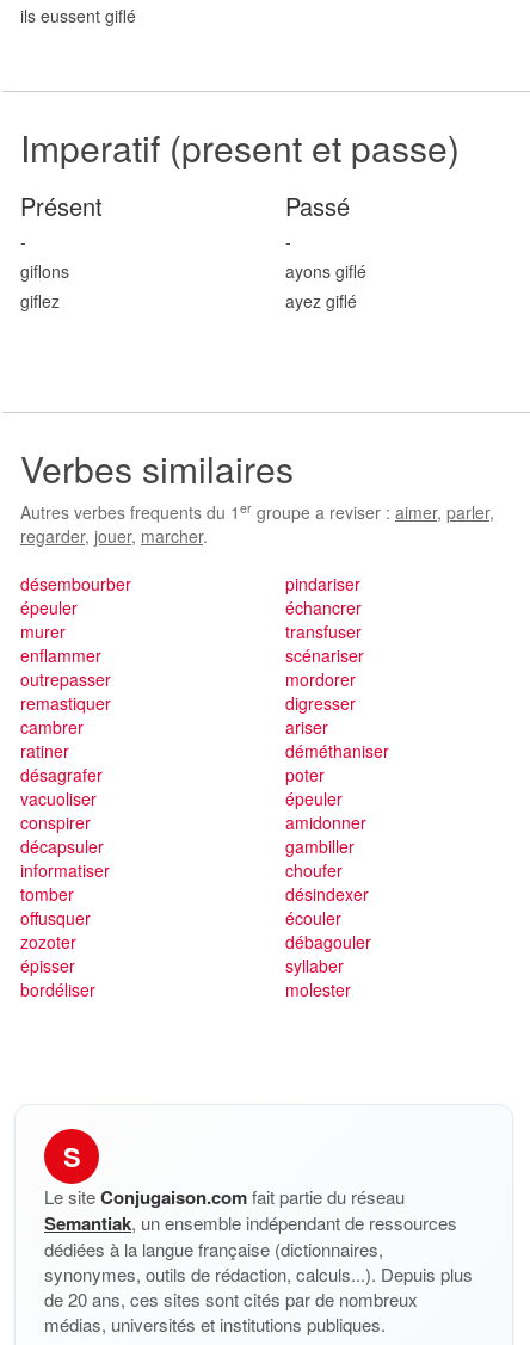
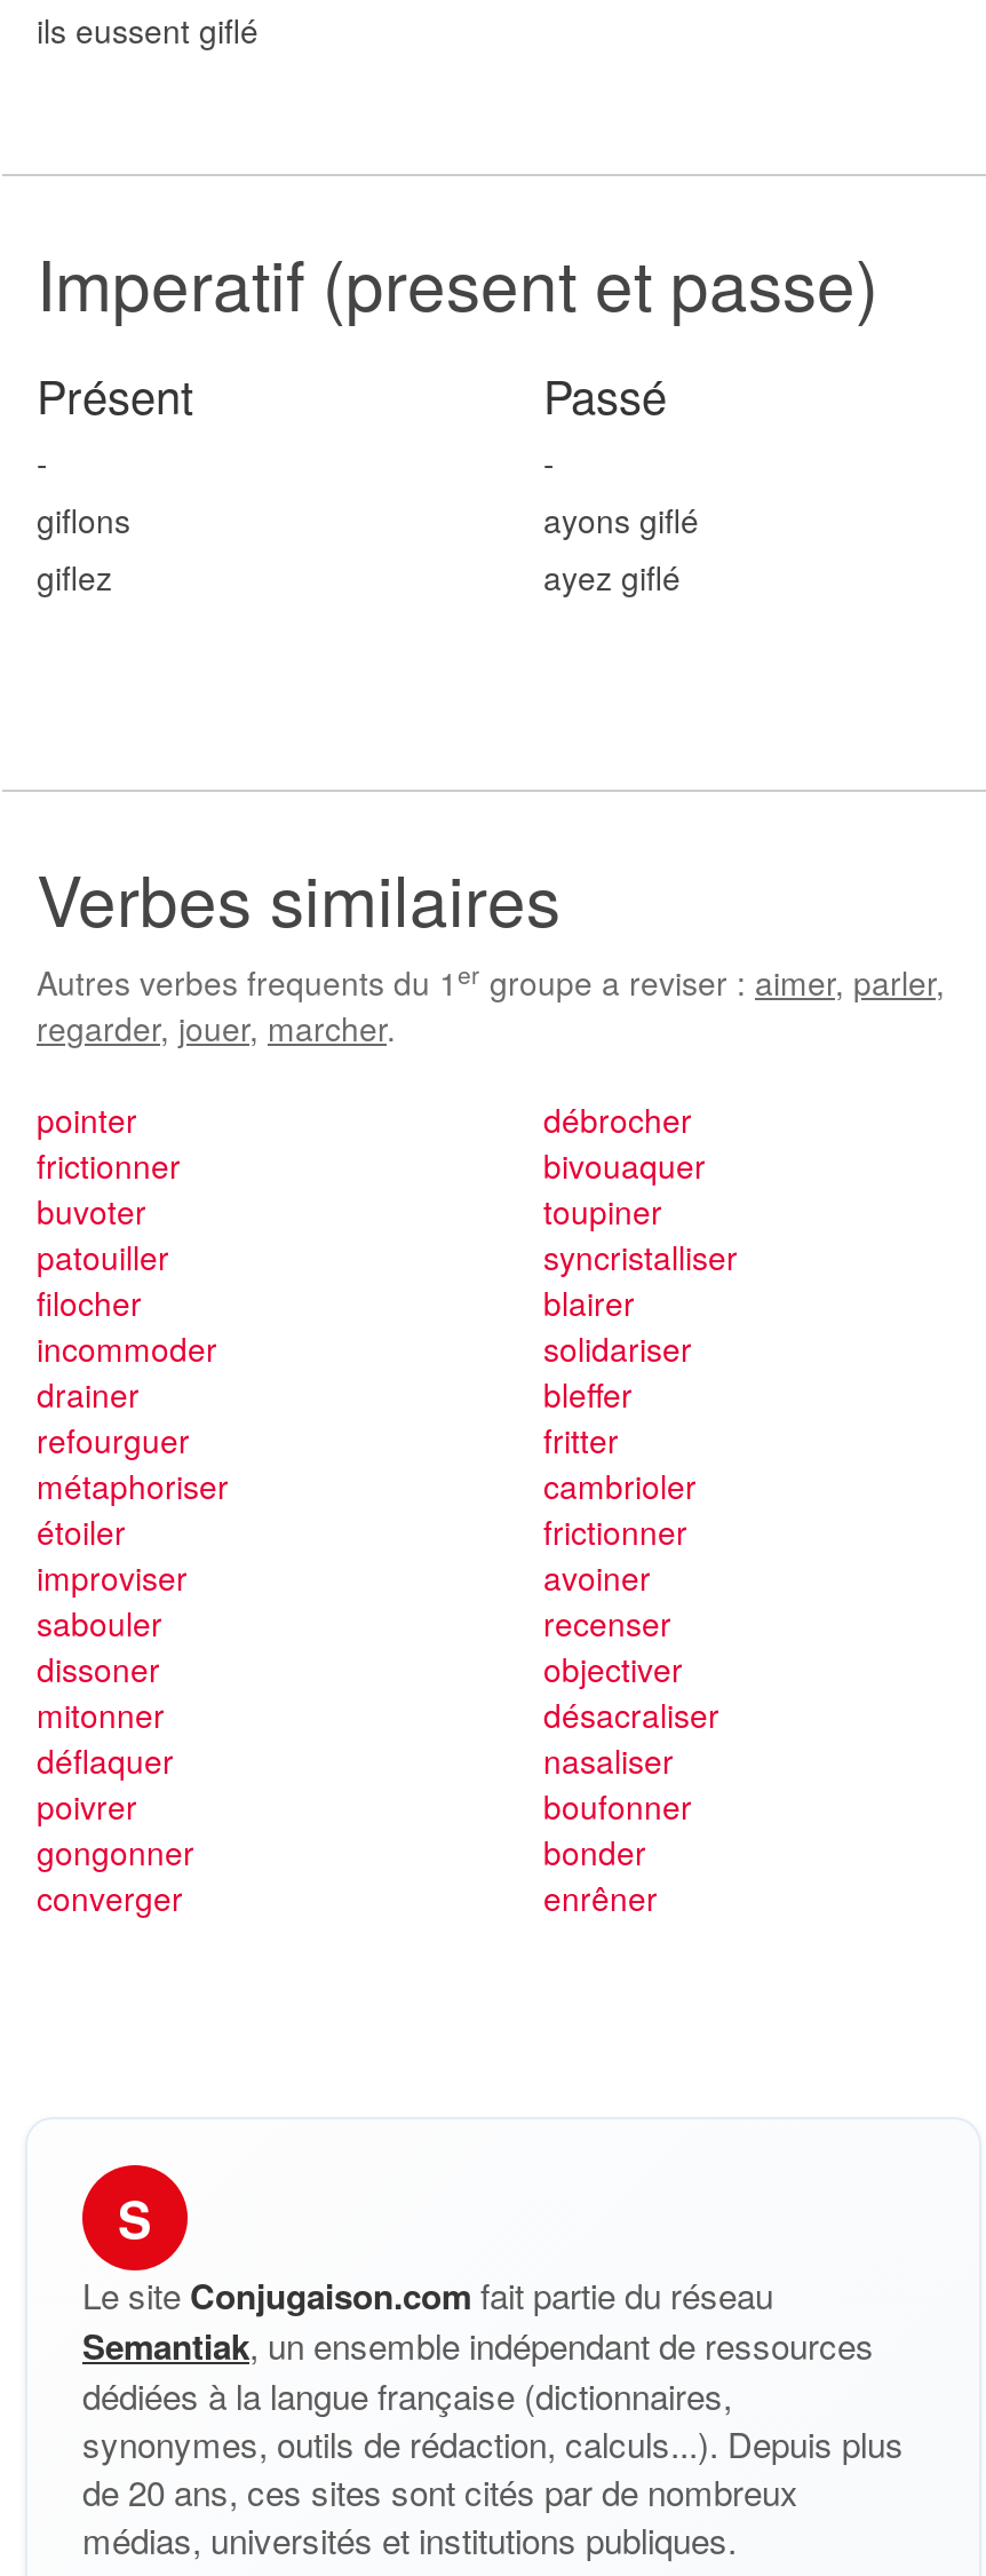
- désembourber
- épeuler
- murer
- enflammer
- outrepasser
- remastiquer
- cambrer
- ratiner
- désagrafer
+ pointer
+ frictionner
+ buvoter
+ patouiller
+ filocher
+ incommoder
+ drainer
+ refourguer
+ métaphoriser

- pindariser
- échancrer
- transfuser
- scénariser
- mordorer
- digresser
- ariser
- déméthaniser
- poter
- vacuoliser
- conspirer
- décapsuler
- informatiser
- tomber
- offusquer
- zozoter
- épisser
- bordéliser
+ débrocher
+ bivouaquer
+ toupiner
+ syncristalliser
+ blairer
+ solidariser
+ bleffer
+ fritter
+ cambrioler
+ étoiler
+ improviser
+ sabouler
+ dissoner
+ mitonner
+ déflaquer
+ poivrer
+ gongonner
+ converger

- épeuler
- amidonner
- gambiller
- choufer
- désindexer
- écouler
- débagouler
- syllaber
- molester
+ frictionner
+ avoiner
+ recenser
+ objectiver
+ désacraliser
+ nasaliser
+ boufonner
+ bonder
+ enrêner
